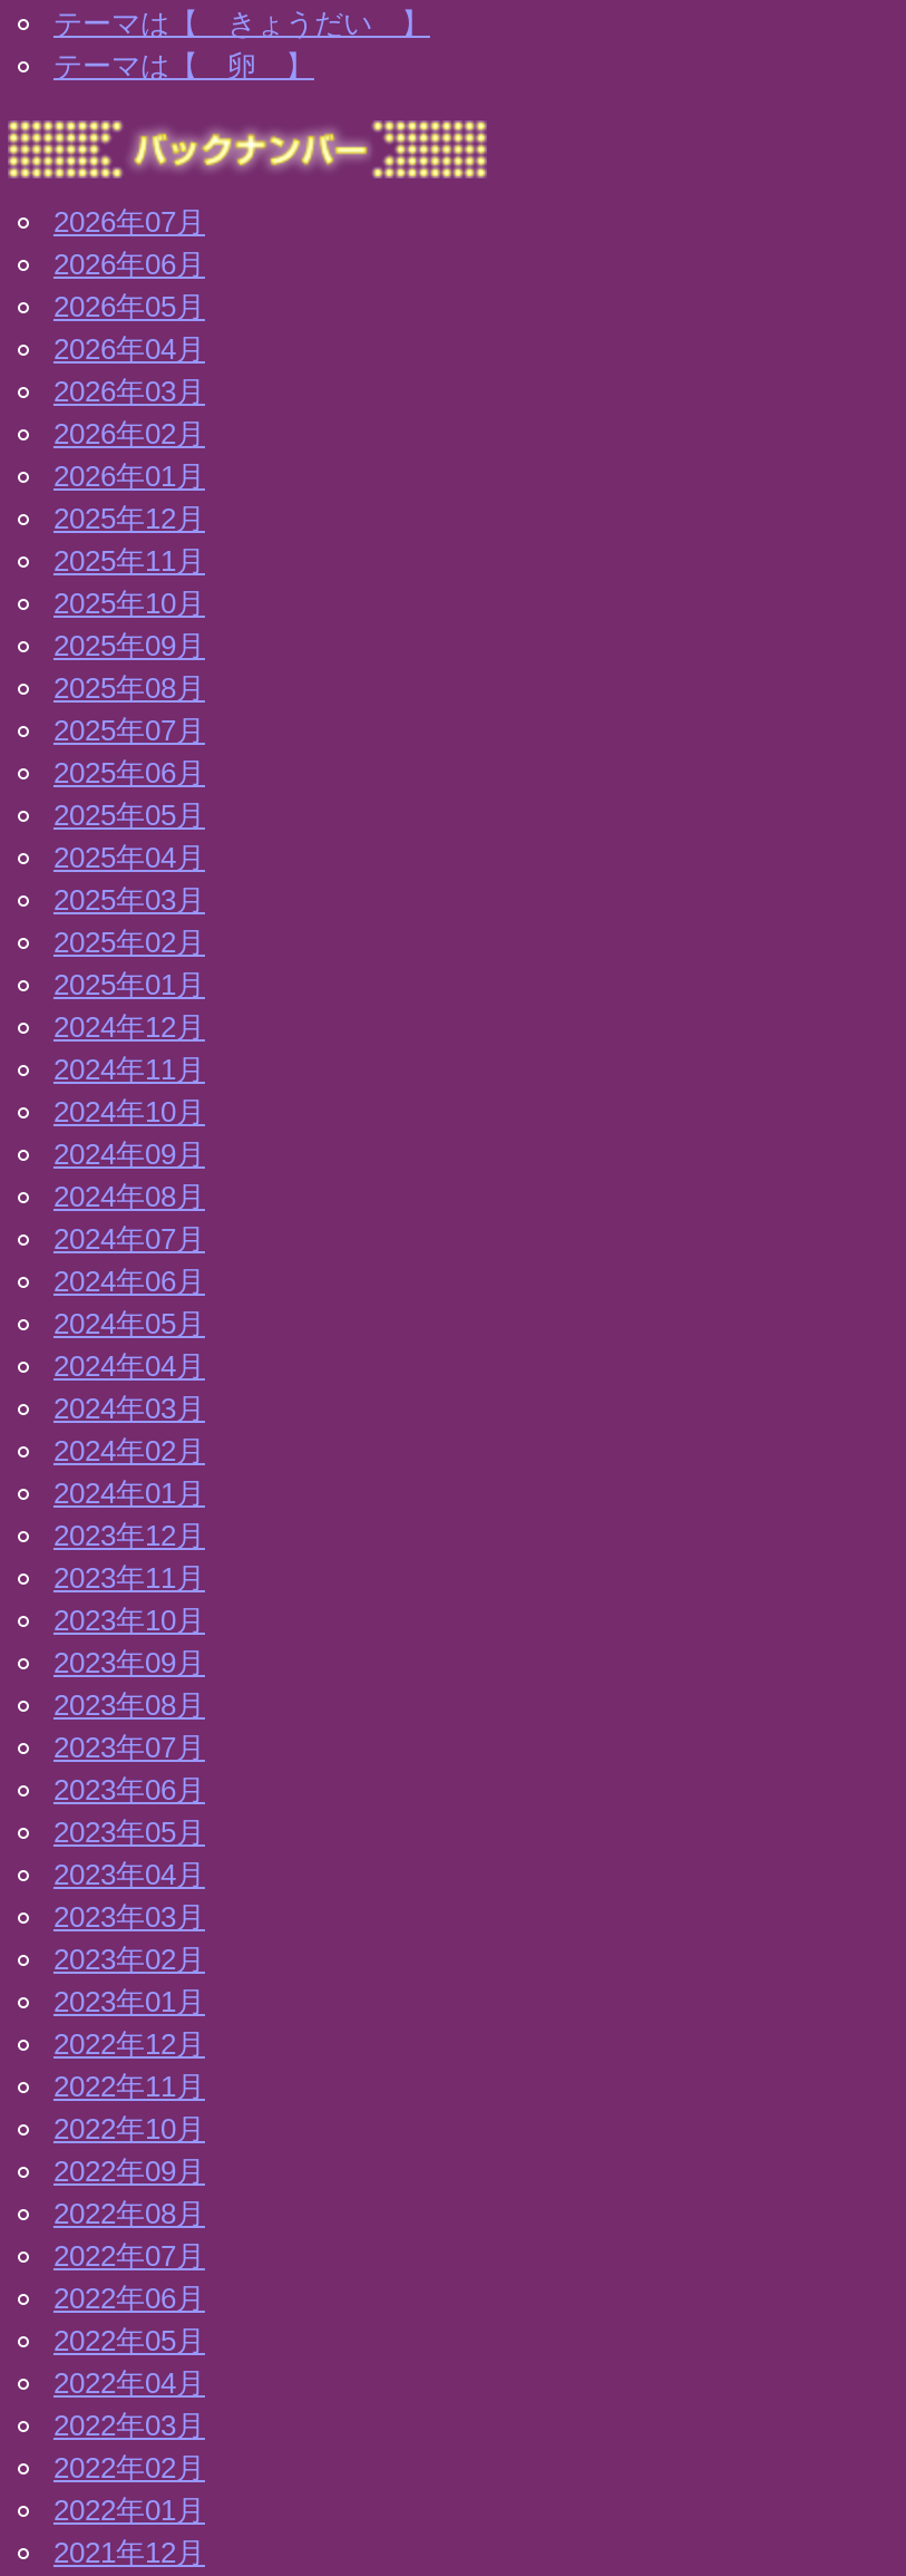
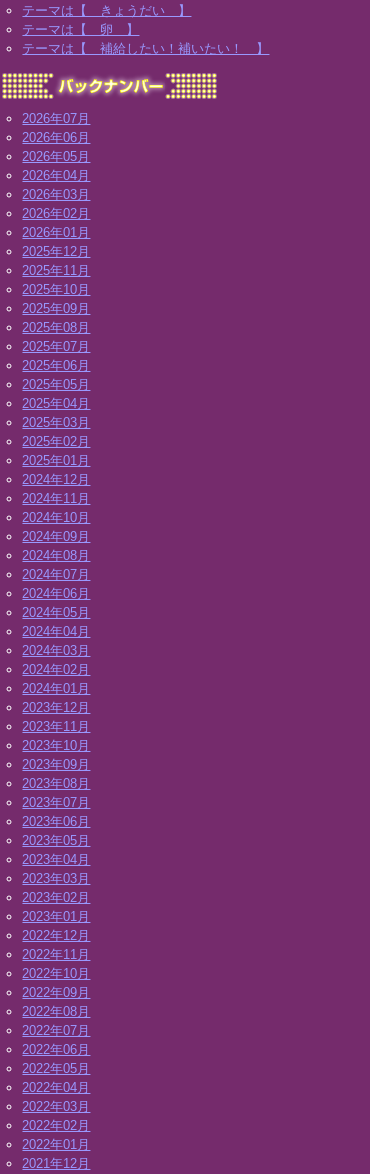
+ テーマは【 補給したい！補いたい！ 】
